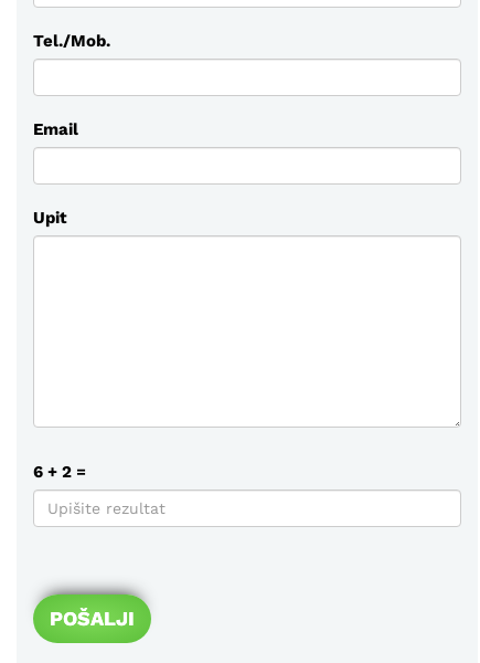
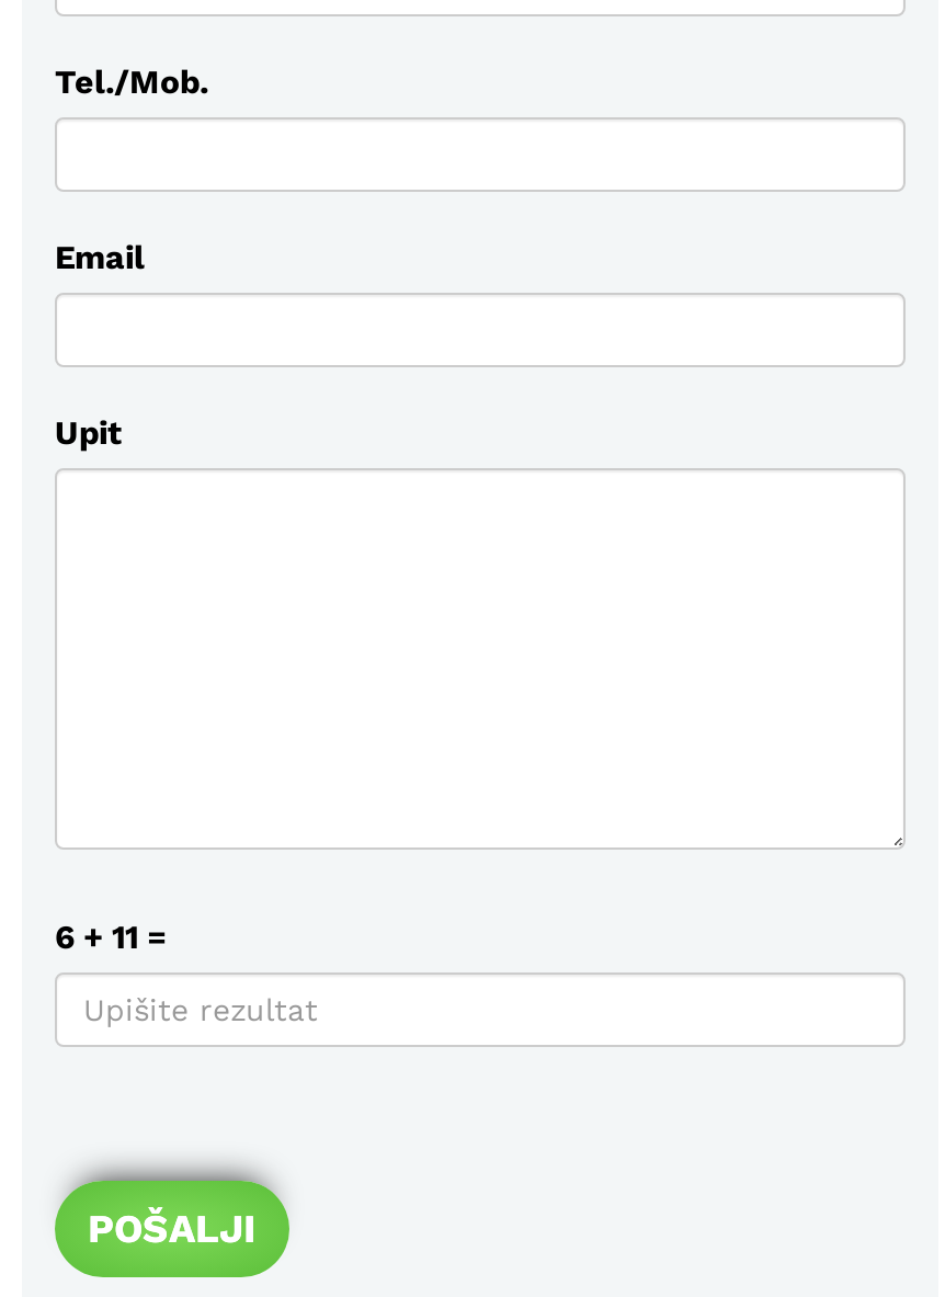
- 6 + 2 =
+ 6 + 11 =
